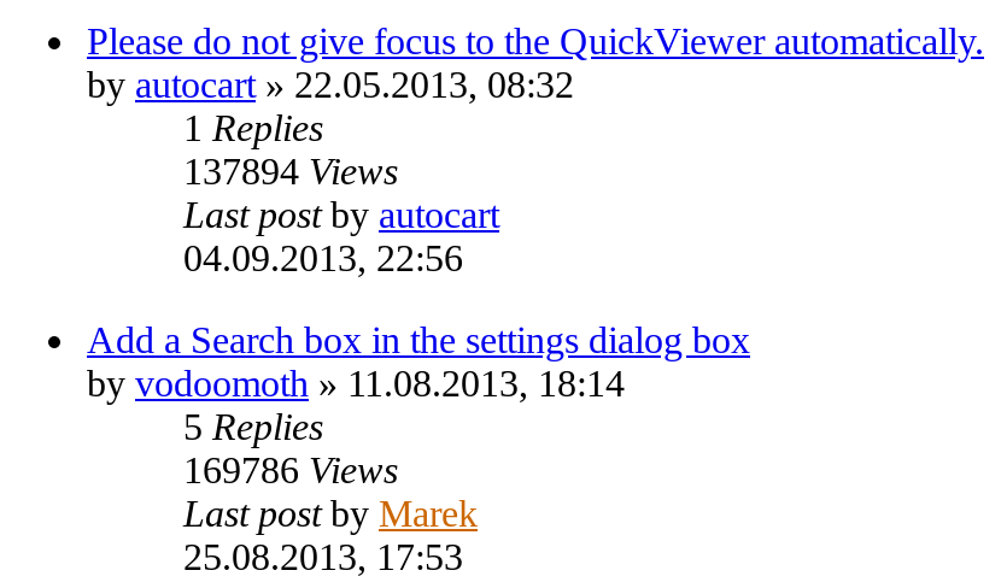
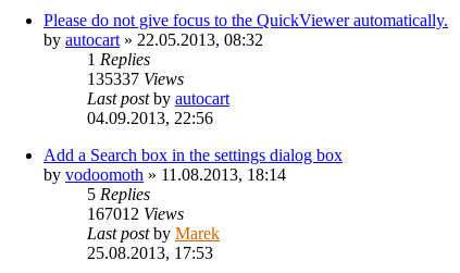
- 137894 Views
+ 135337 Views

- 169786 Views
+ 167012 Views
